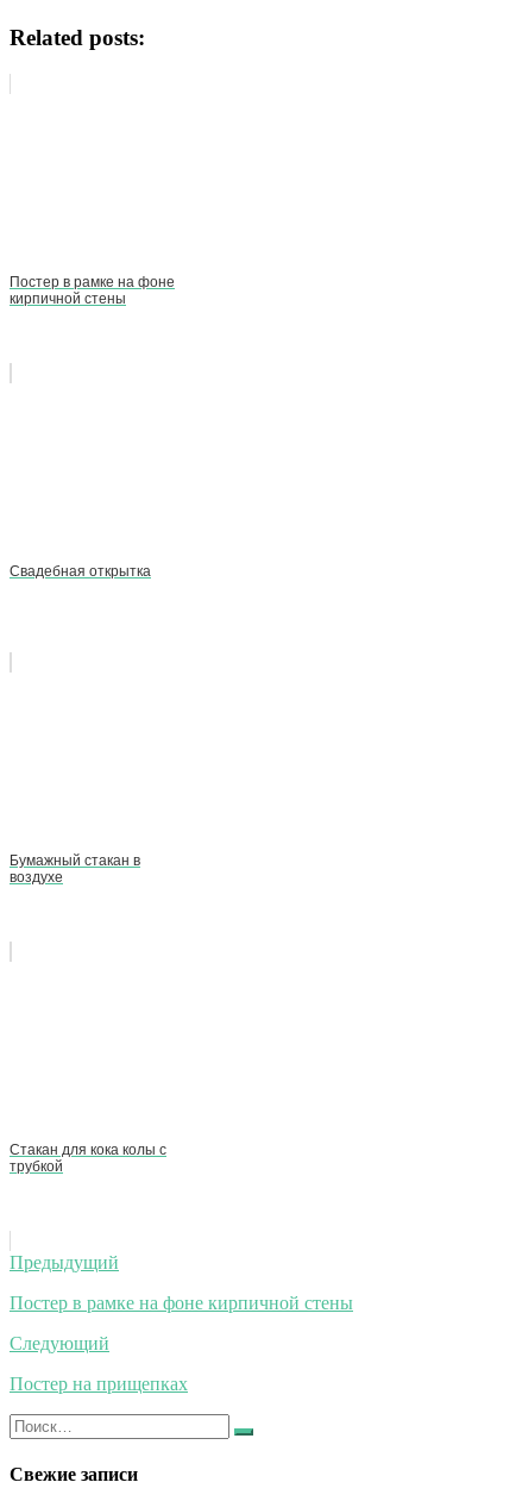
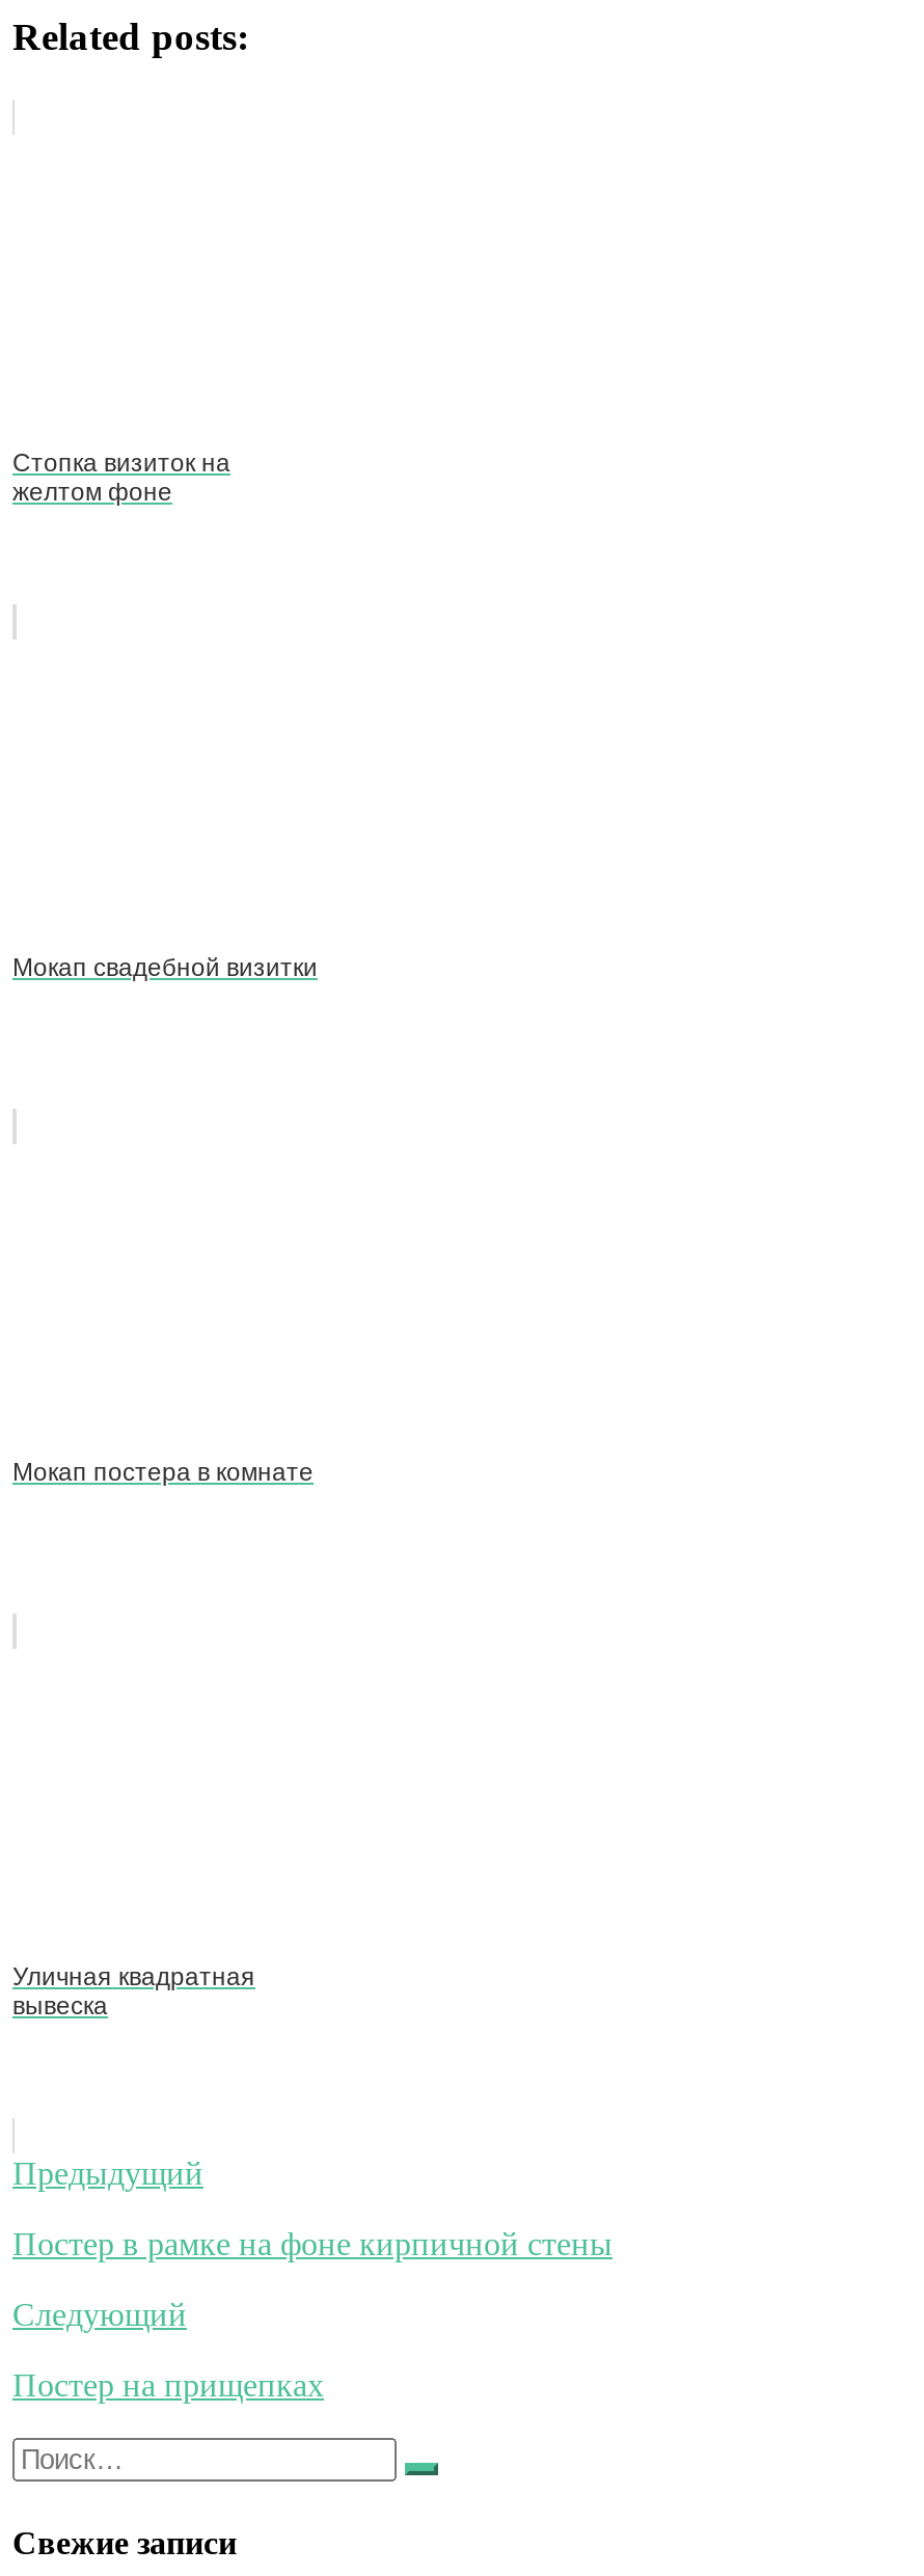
- Постер в рамке на фоне
- кирпичной стены
+ Стопка визиток на
+ желтом фоне

- Свадебная открытка
+ Мокап свадебной визитки

- Бумажный стакан в
- воздухе
+ Мокап постера в комнате

- Стакан для кока колы с
- трубкой
+ Уличная квадратная
+ вывеска
